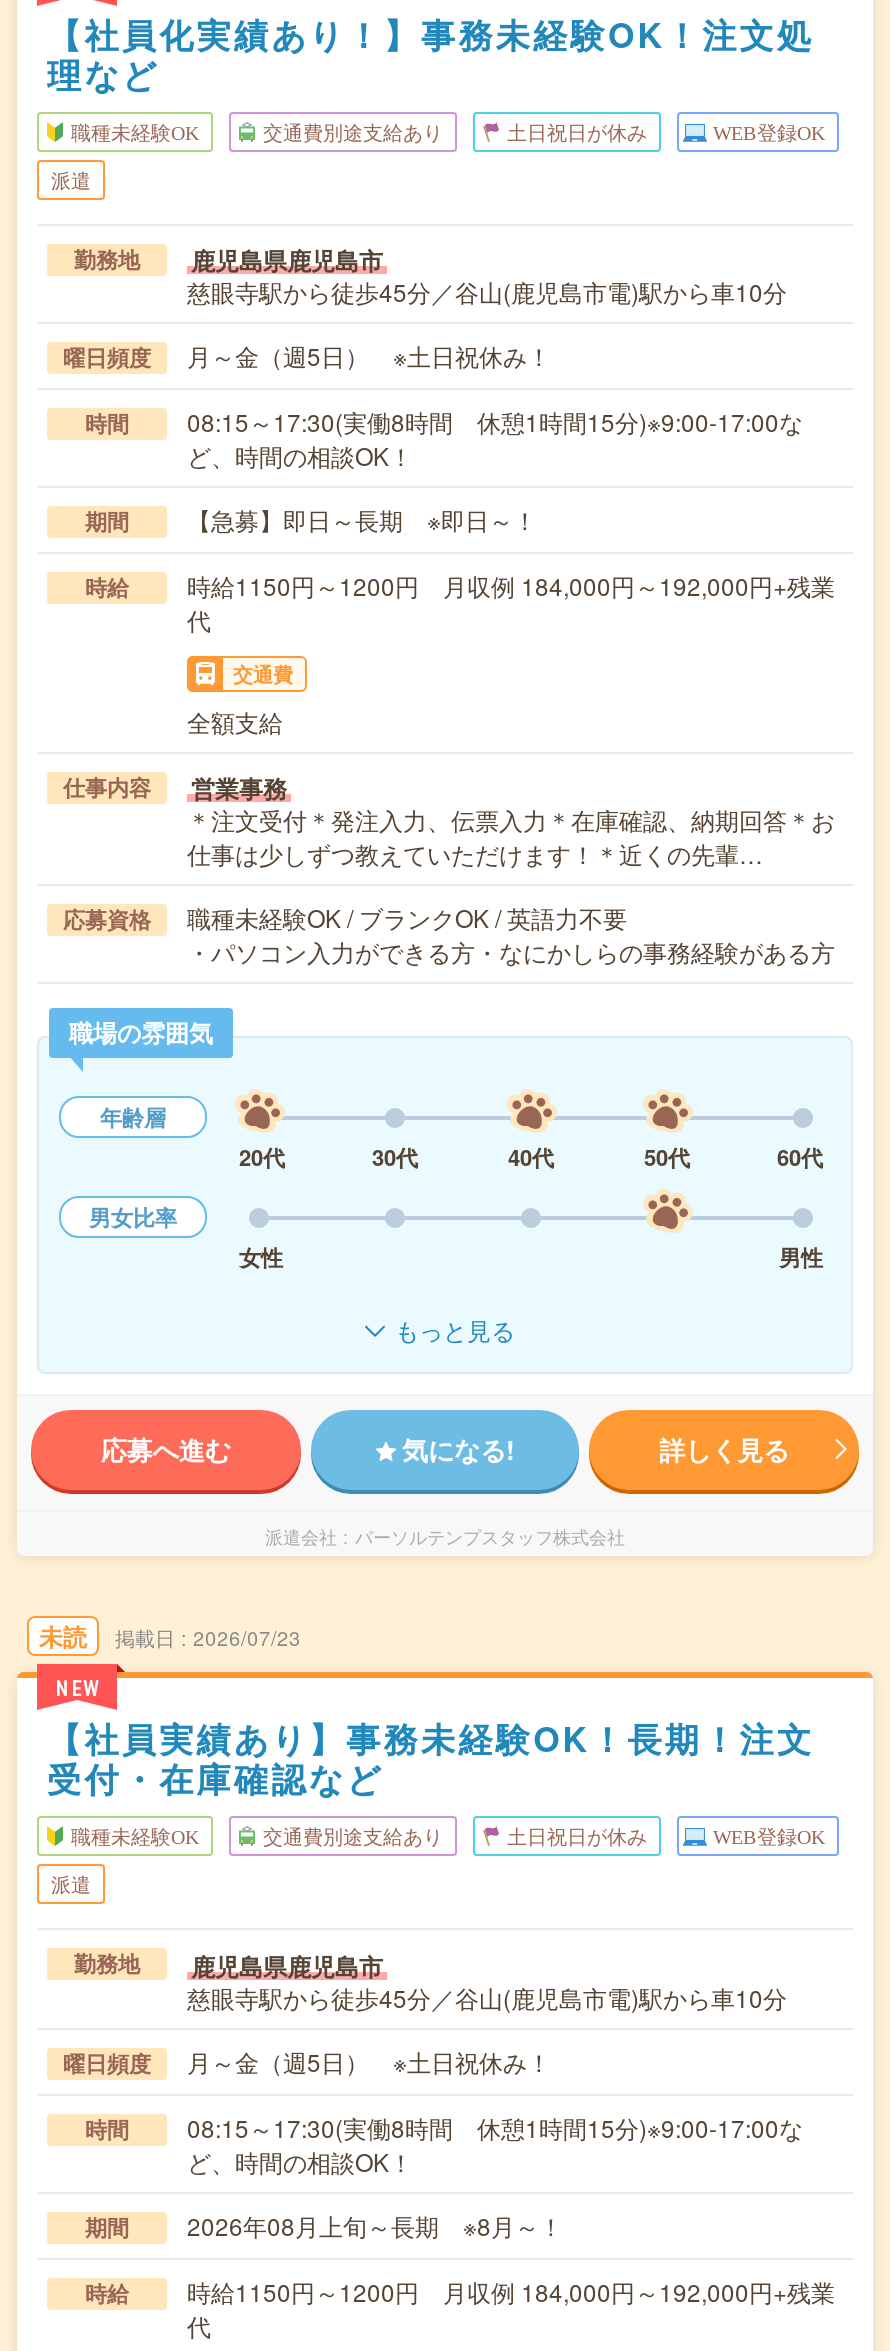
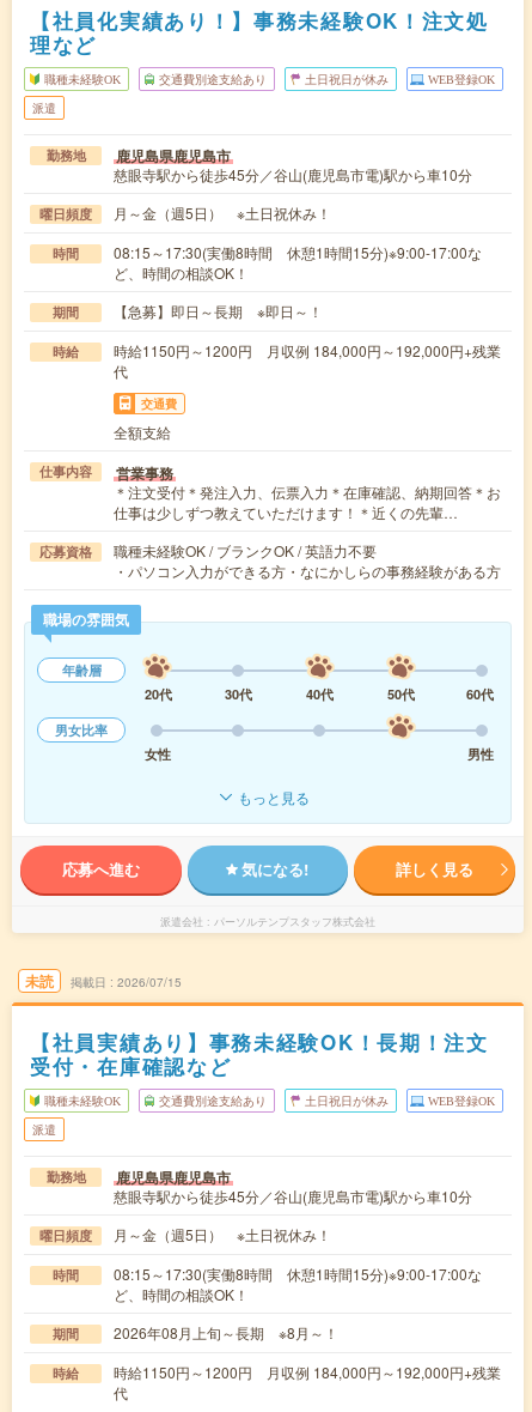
- 2026/07/23
+ 2026/07/15

- NEW
